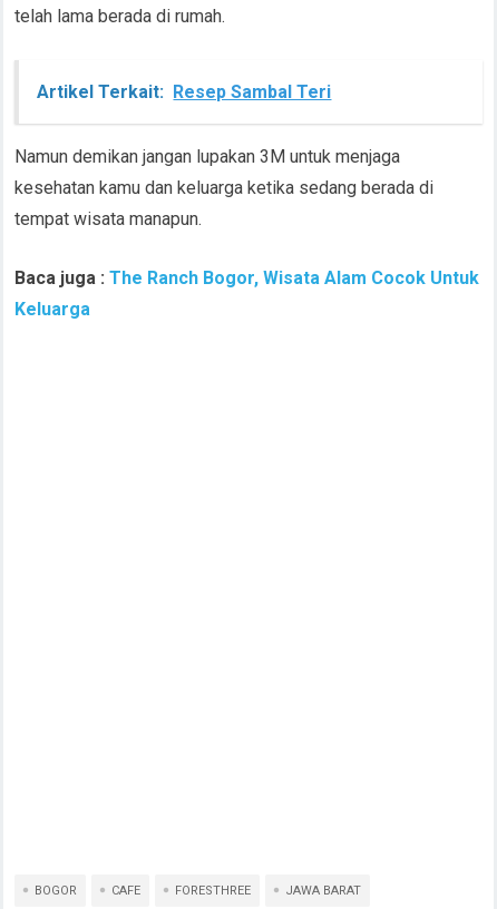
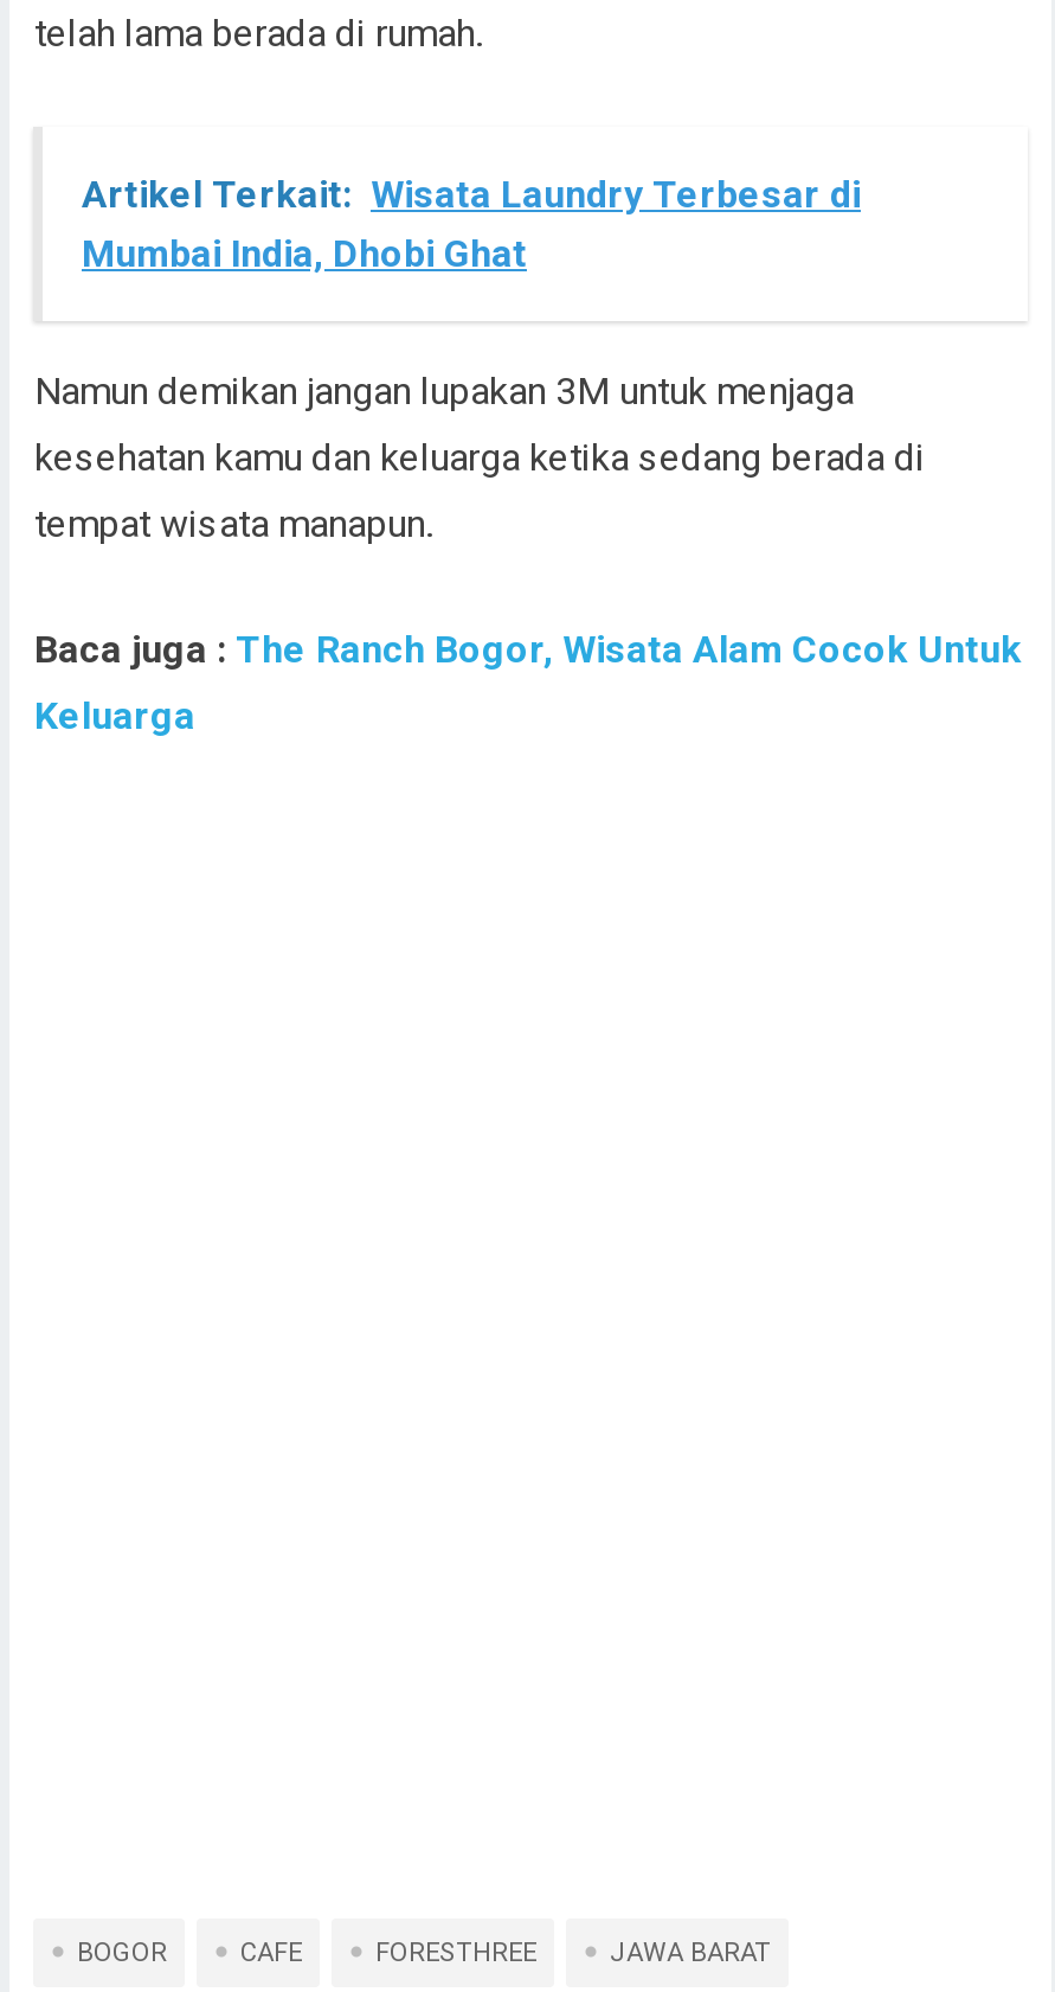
- Artikel Terkait: Resep Sambal Teri
+ Artikel Terkait: Wisata Laundry Terbesar di
+ Mumbai India, Dhobi Ghat
